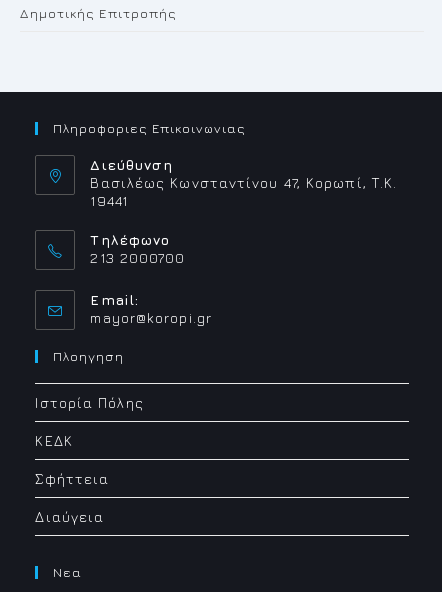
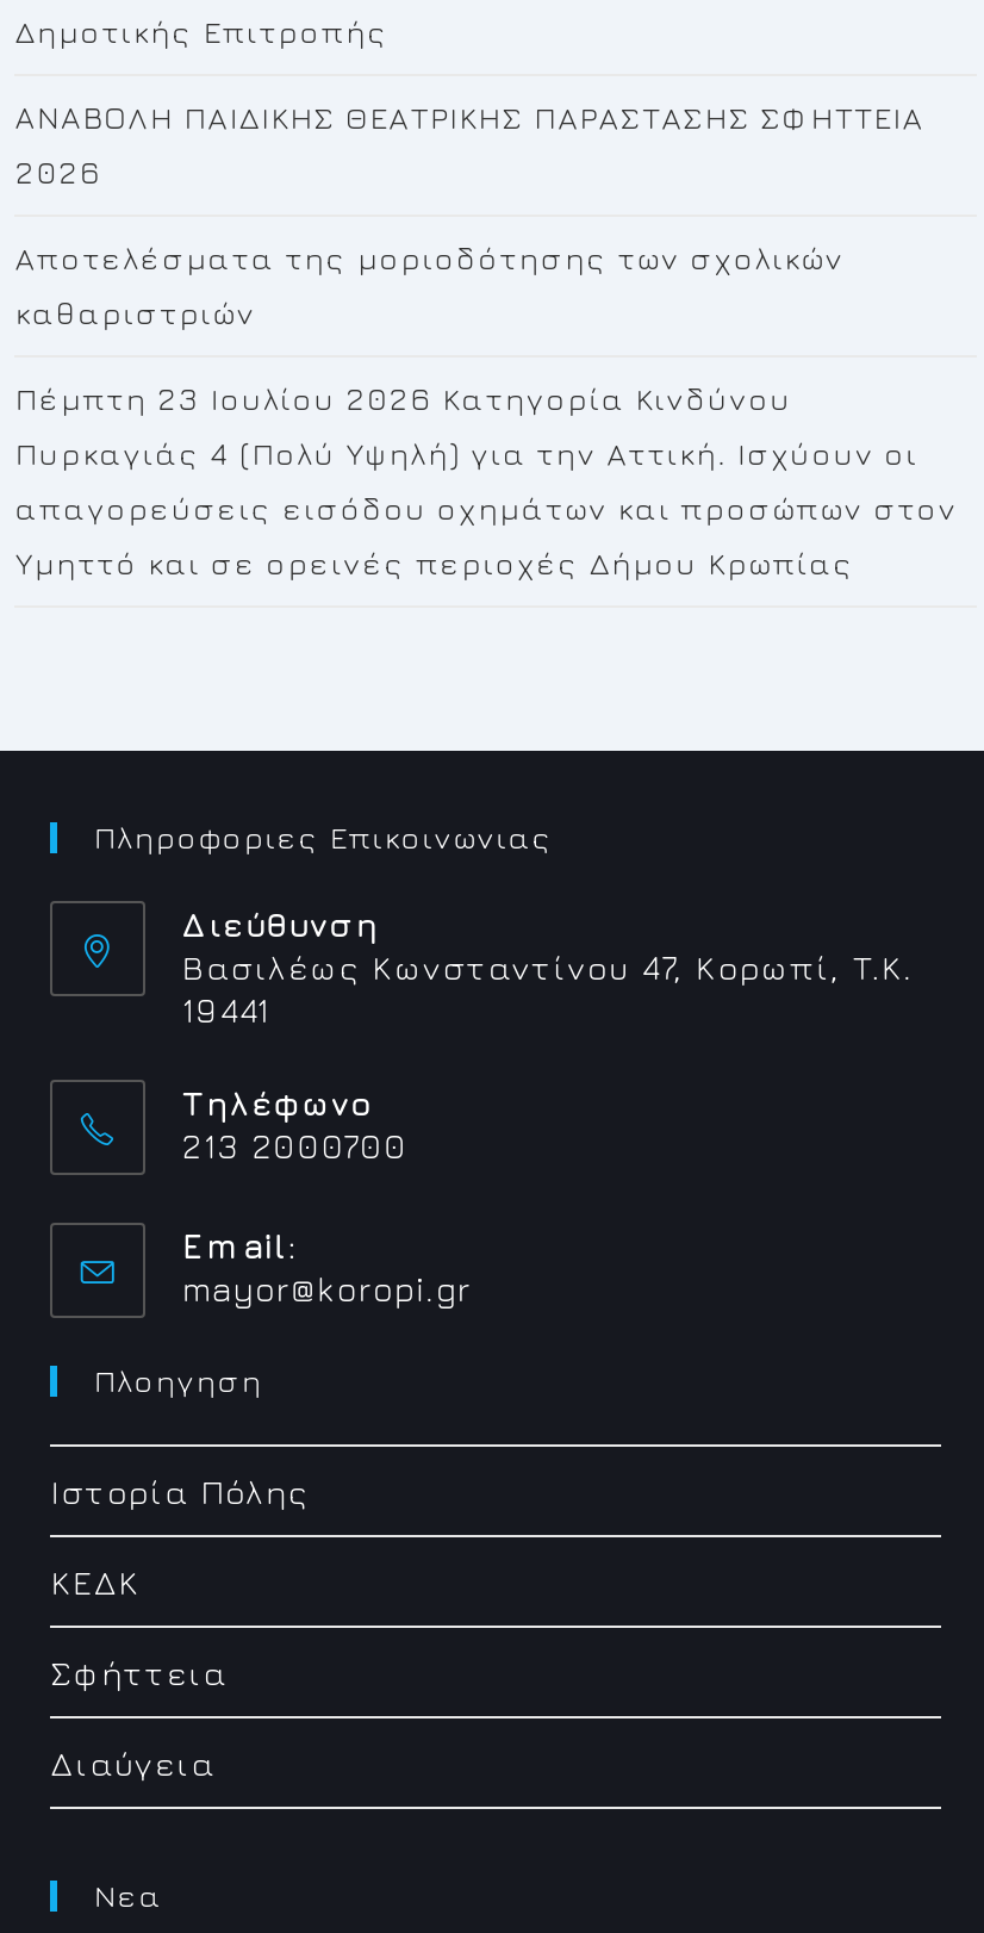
+ ANABOΛΗ ΠΑΙΔΙΚΗΣ ΘΕΑΤΡΙΚΗΣ ΠΑΡΑΣΤΑΣΗΣ ΣΦΗΤΤΕΙΑ
+ 2026
+ Αποτελέσματα της μοριοδότησης των σχολικών
+ καθαριστριών
+ Πέμπτη 23 Ιουλίου 2026 Κατηγορία Κινδύνου
+ Πυρκαγιάς 4 (Πολύ Υψηλή) για την Αττική. Ισχύουν οι
+ απαγορεύσεις εισόδου οχημάτων και προσώπων στον
+ Υμηττό και σε ορεινές περιοχές Δήμου Κρωπίας
